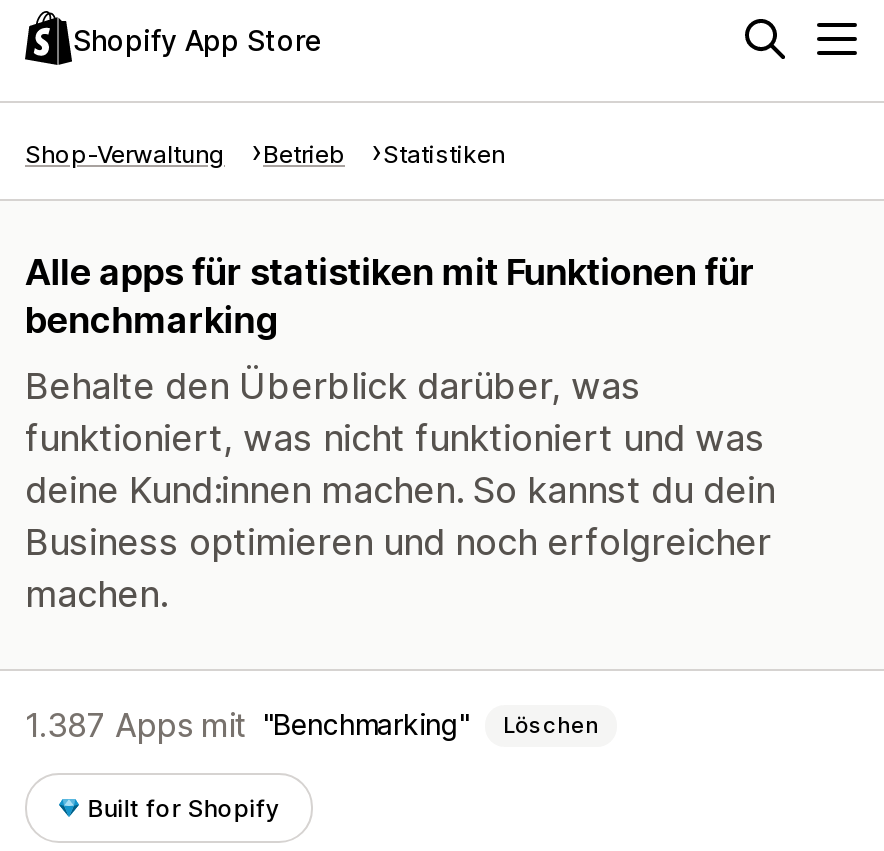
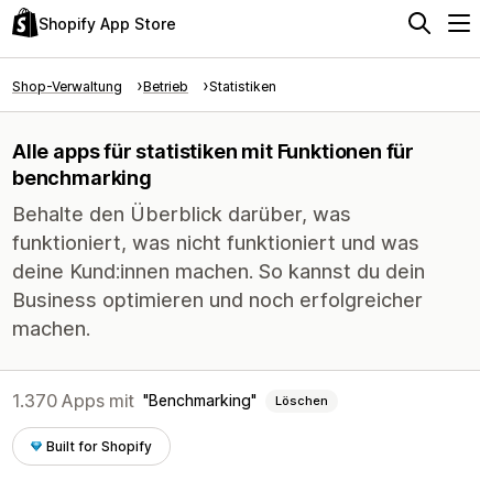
- 1.387 Apps mit Benchmarking Löschen
+ 1.370 Apps mit Benchmarking Löschen
